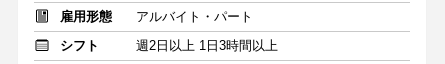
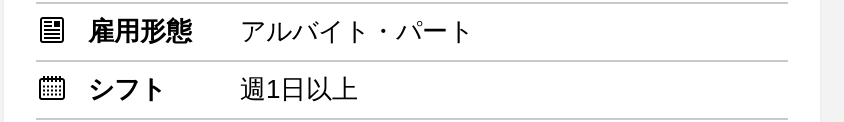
- 週2日以上 1日3時間以上
+ 週1日以上
